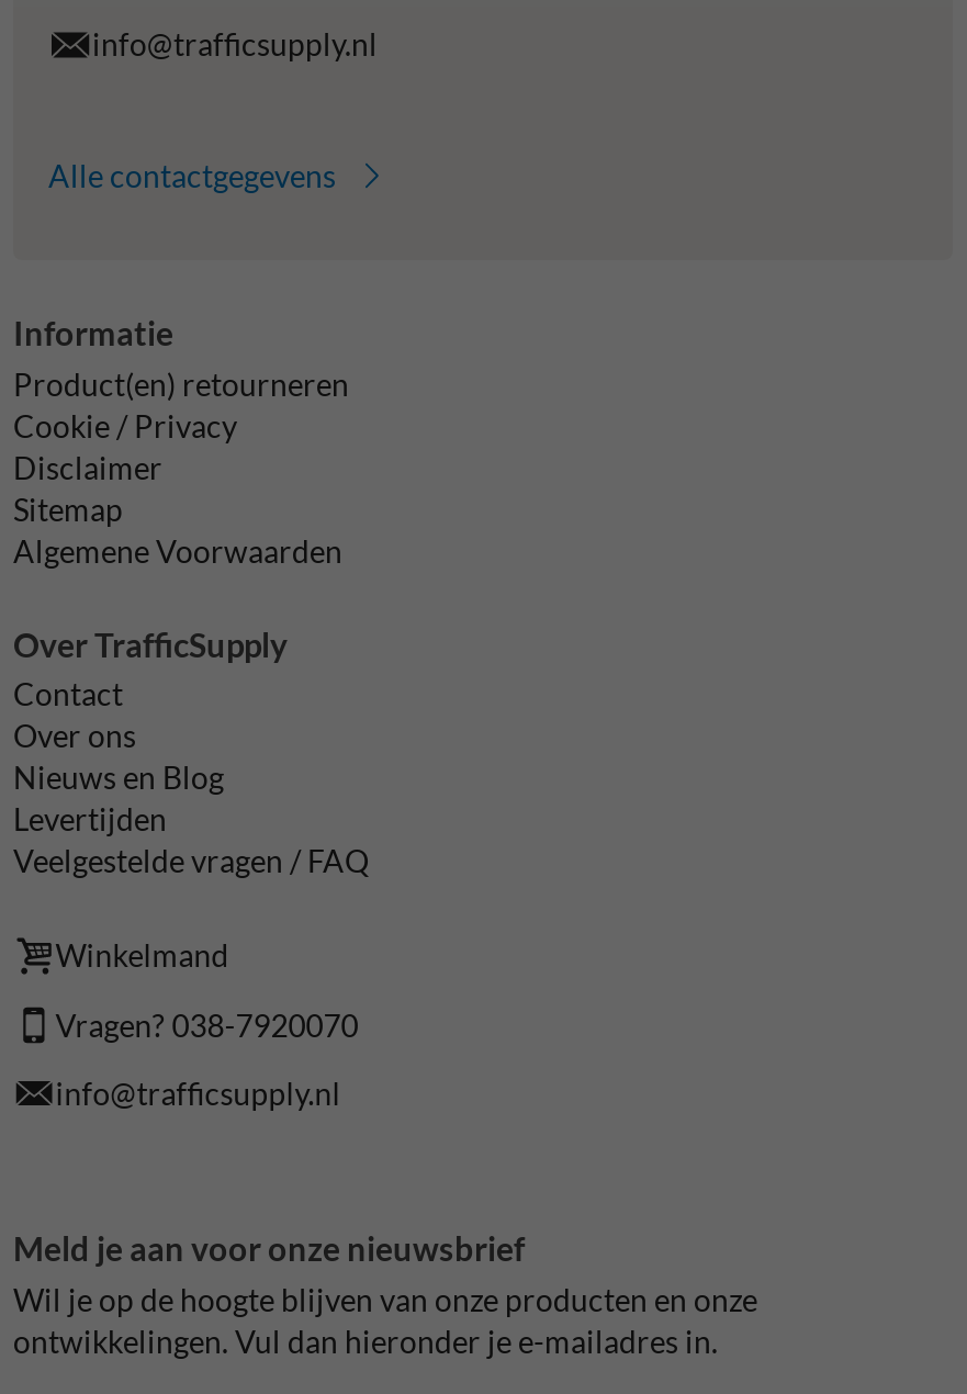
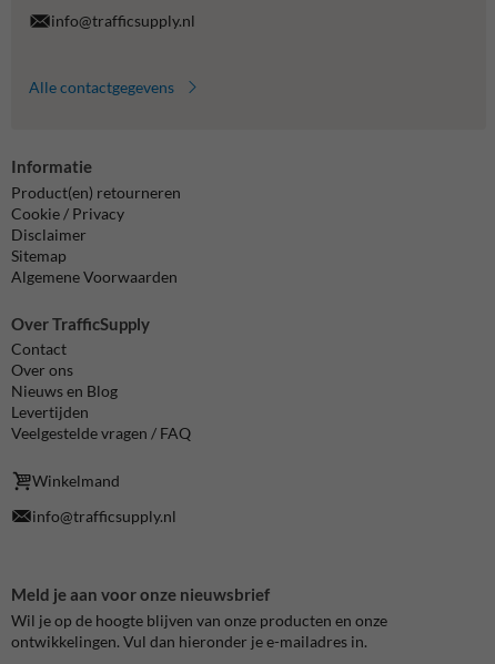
- Vragen? 038-7920070
